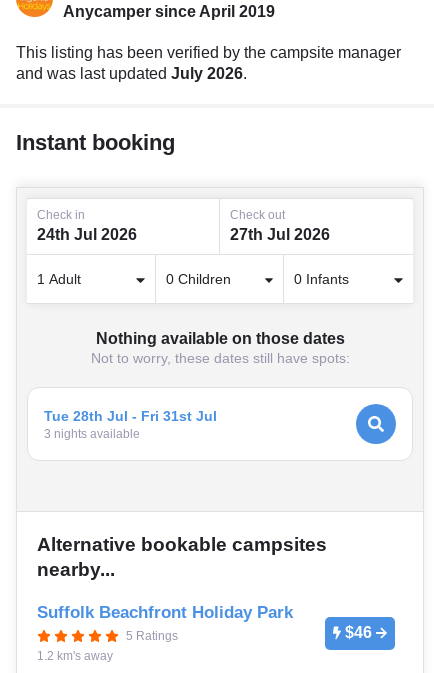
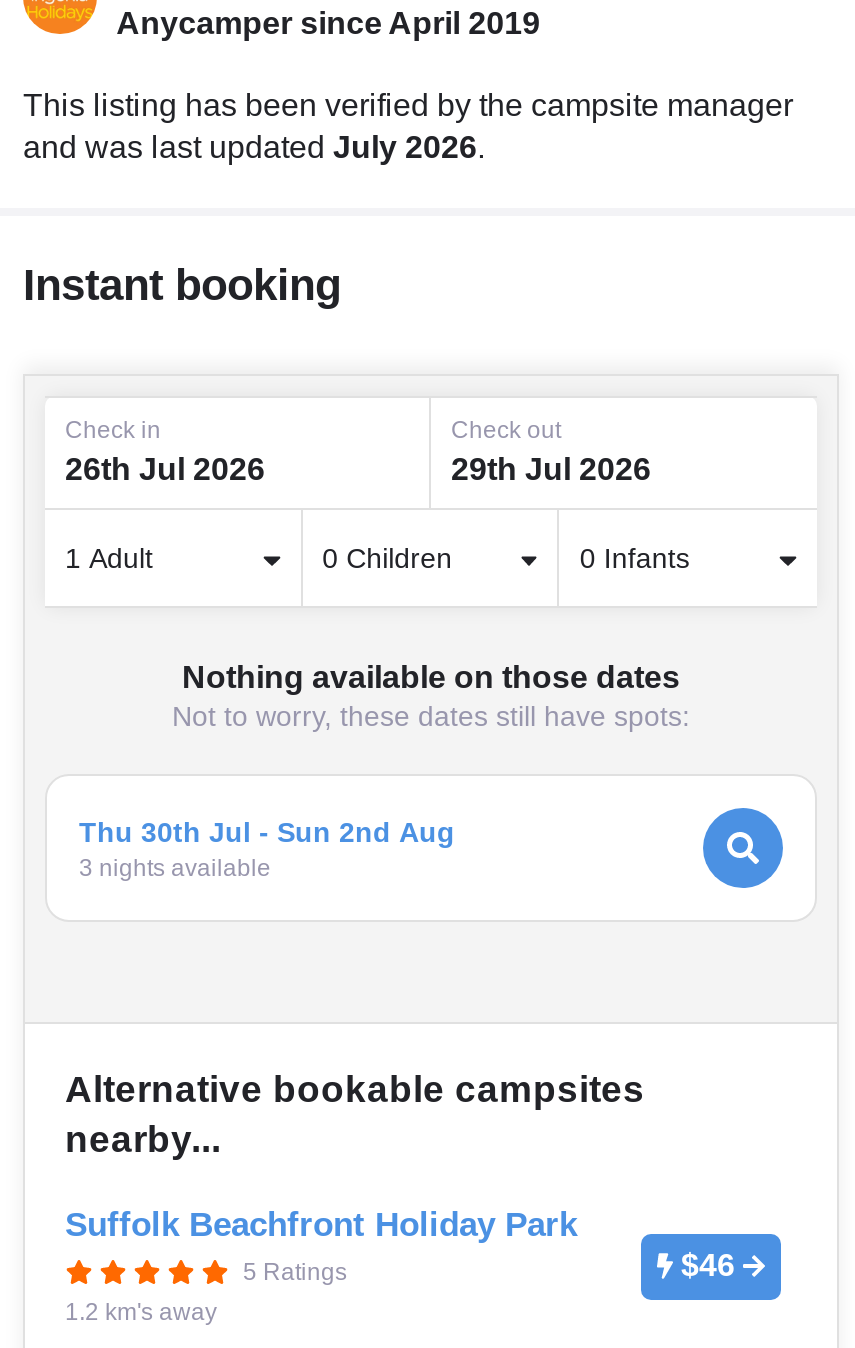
- 24th Jul 2026
+ 26th Jul 2026

- 27th Jul 2026
+ 29th Jul 2026

- Tue 28th Jul - Fri 31st Jul
+ Thu 30th Jul - Sun 2nd Aug
